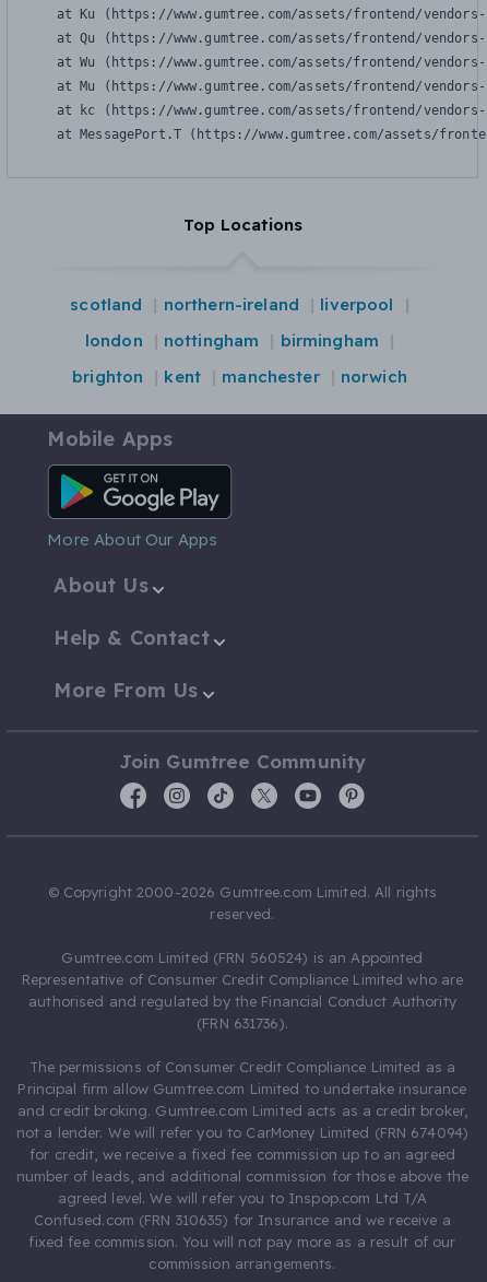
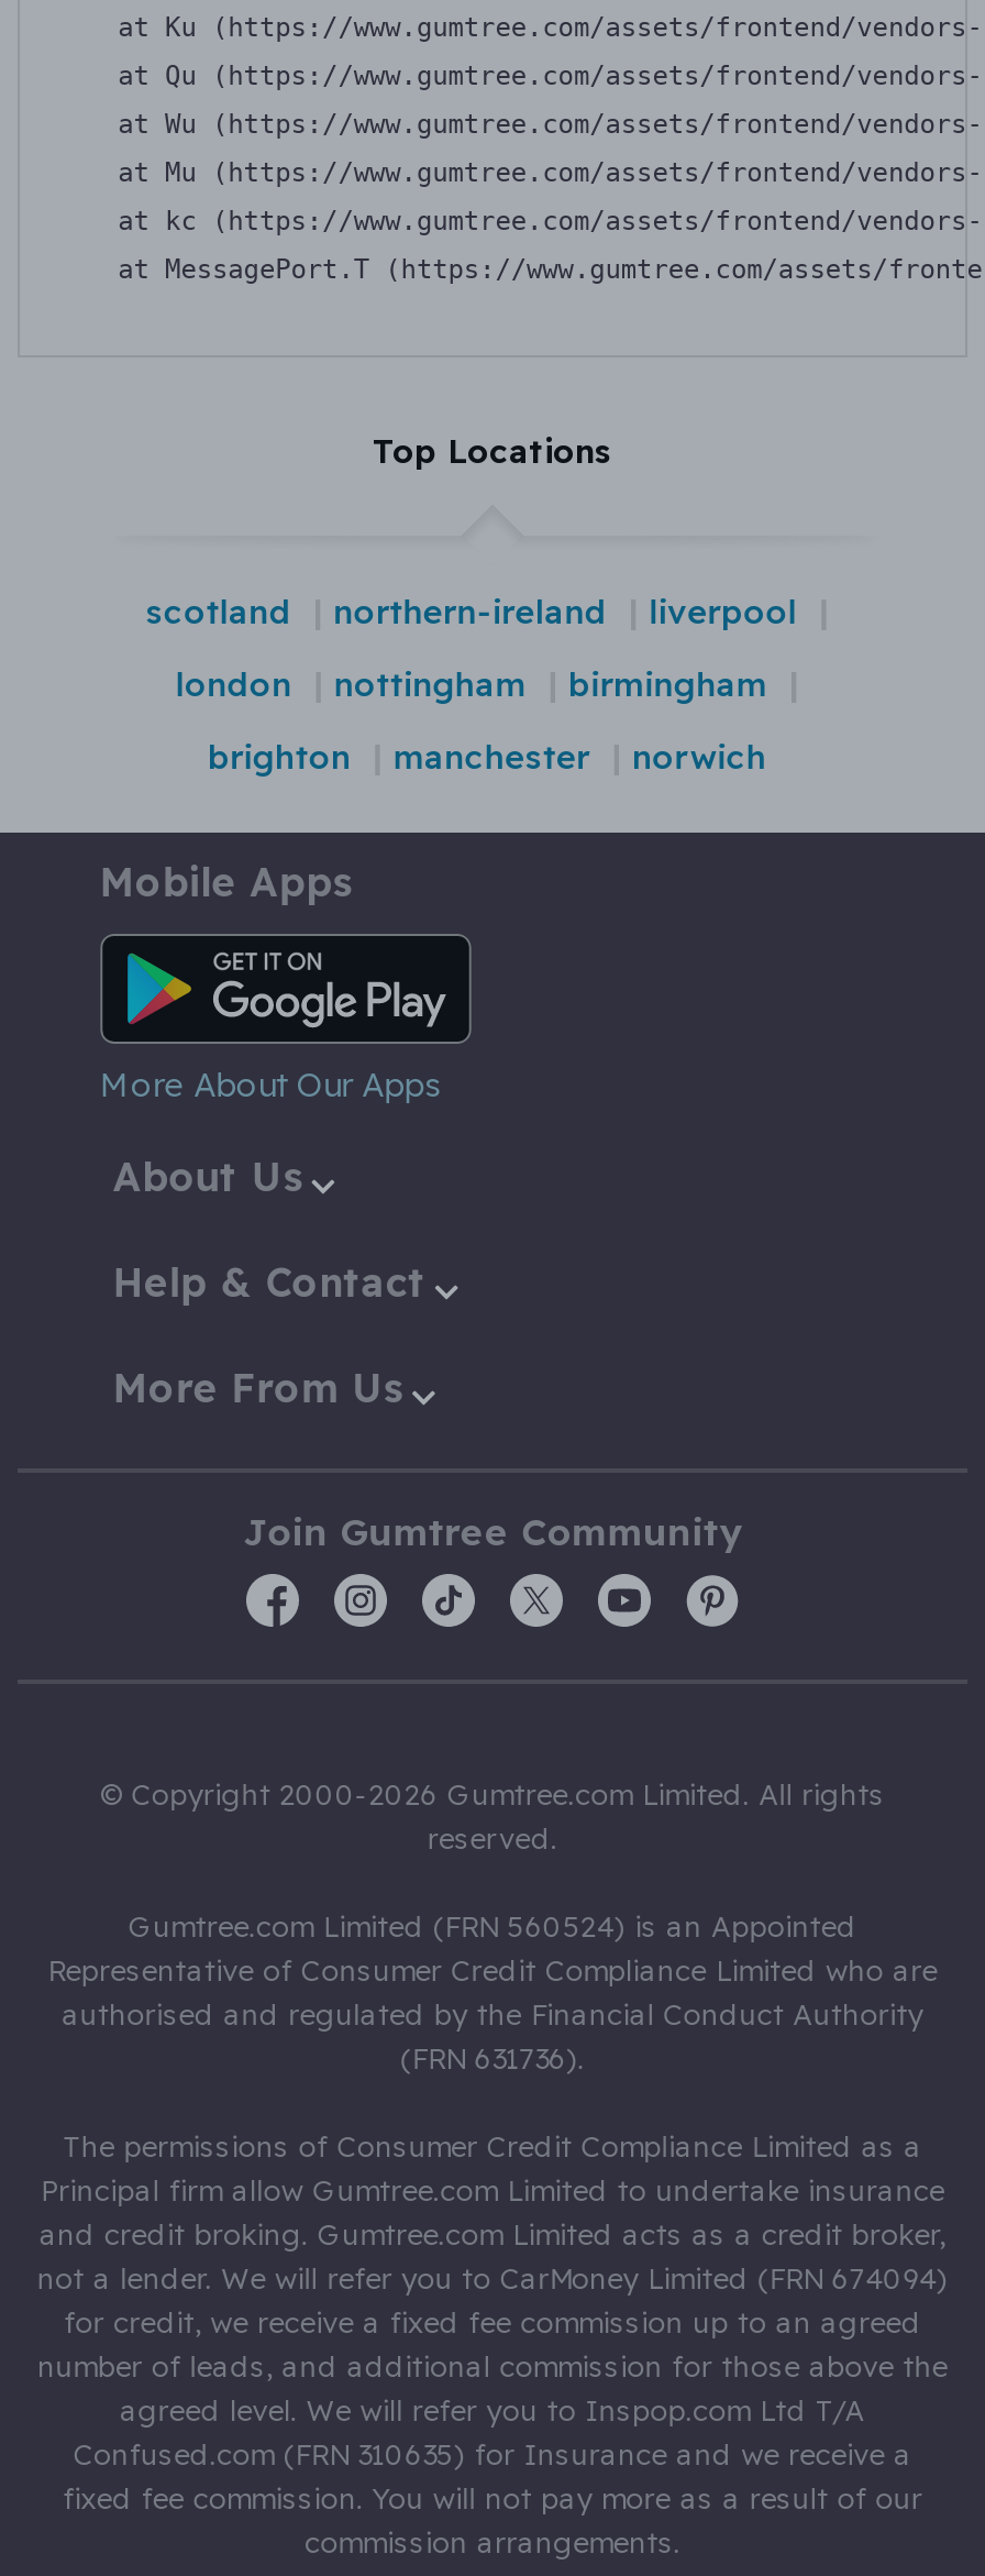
- kent
